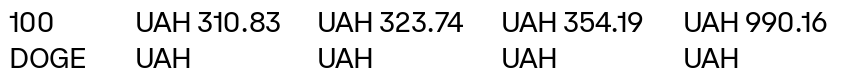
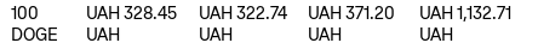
- UAH 310.83
+ UAH 328.45

- UAH 323.74
+ UAH 322.74

- UAH 354.19
+ UAH 371.20

- UAH 990.16
+ UAH 1,132.71
